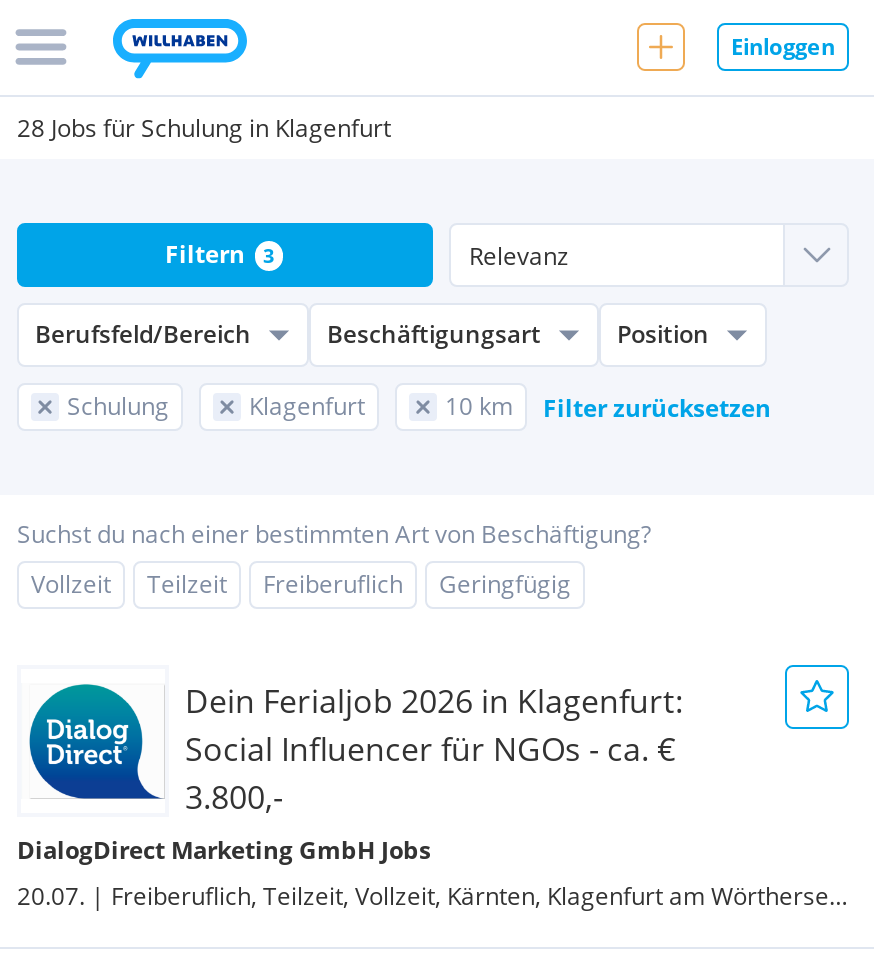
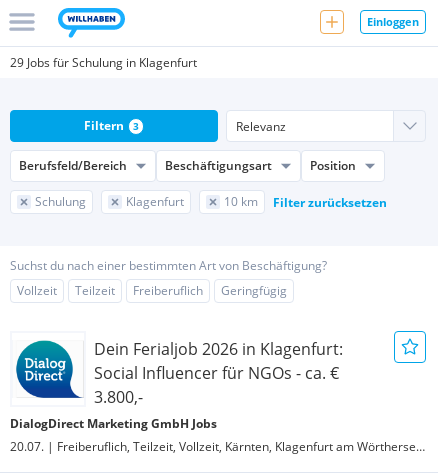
- 28 Jobs für Schulung in Klagenfurt
+ 29 Jobs für Schulung in Klagenfurt
